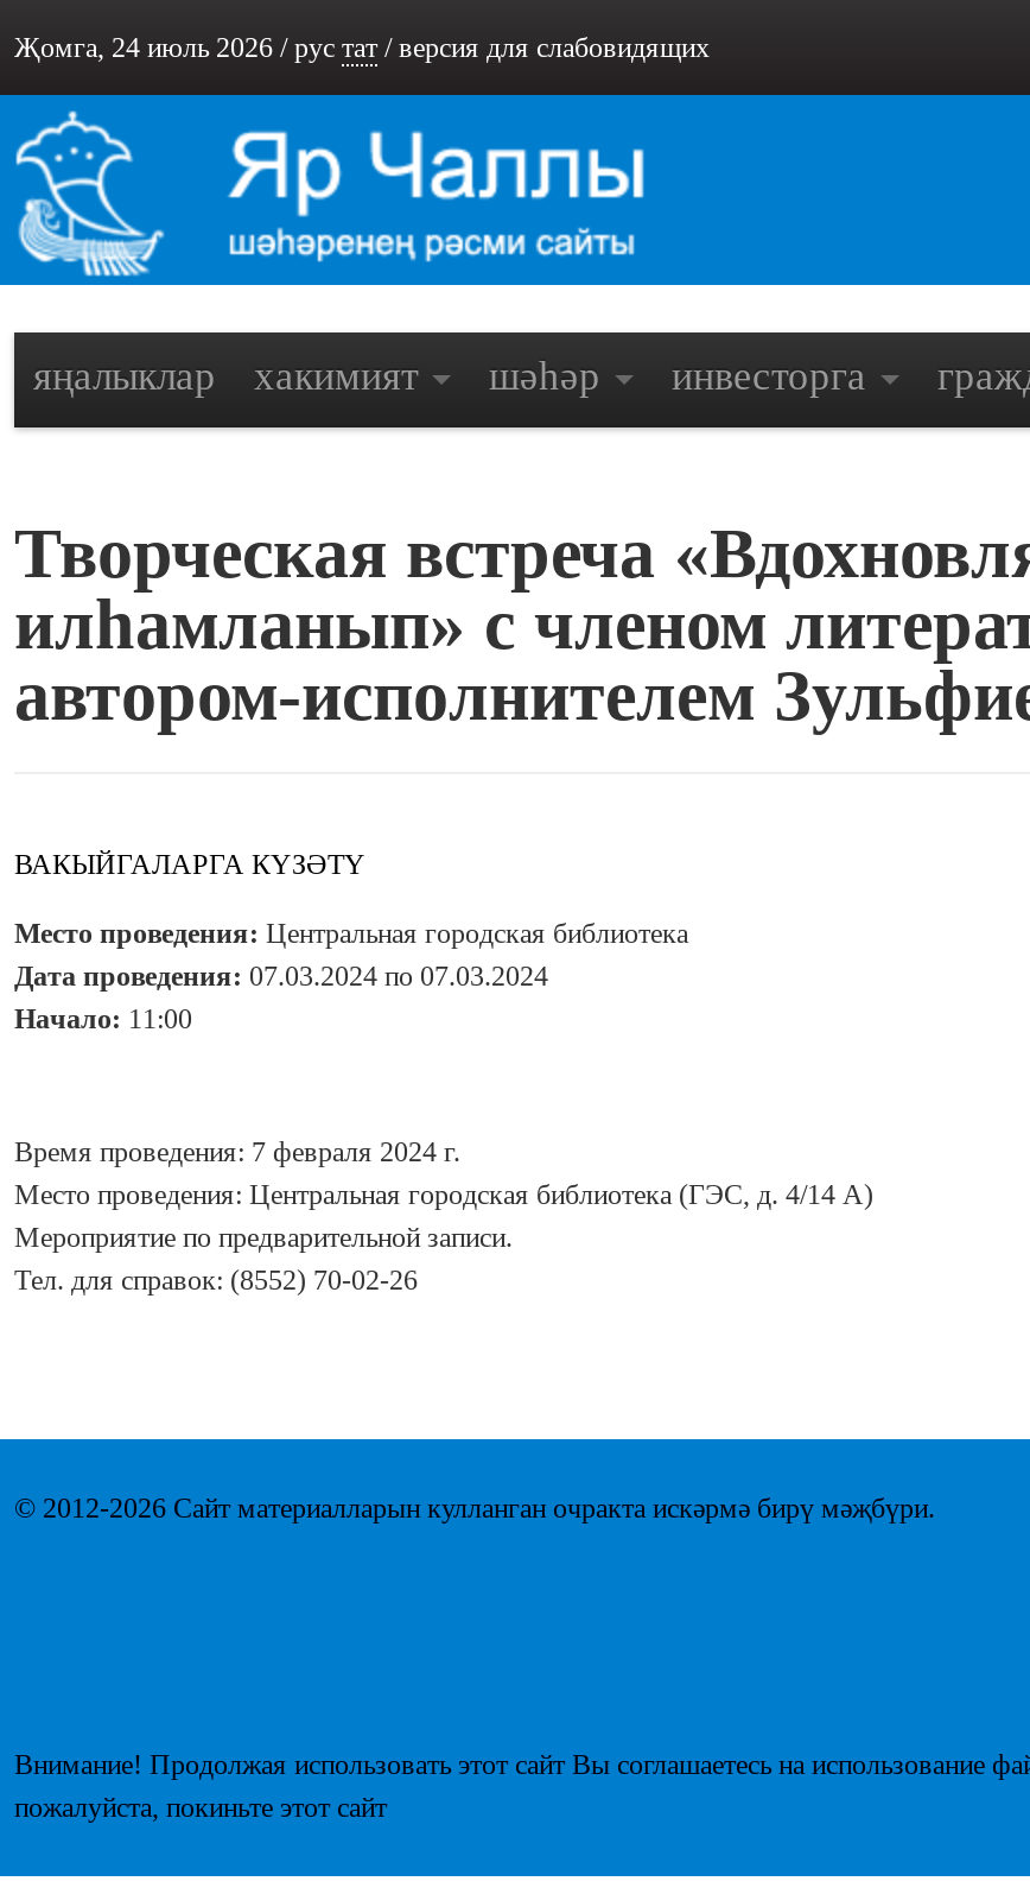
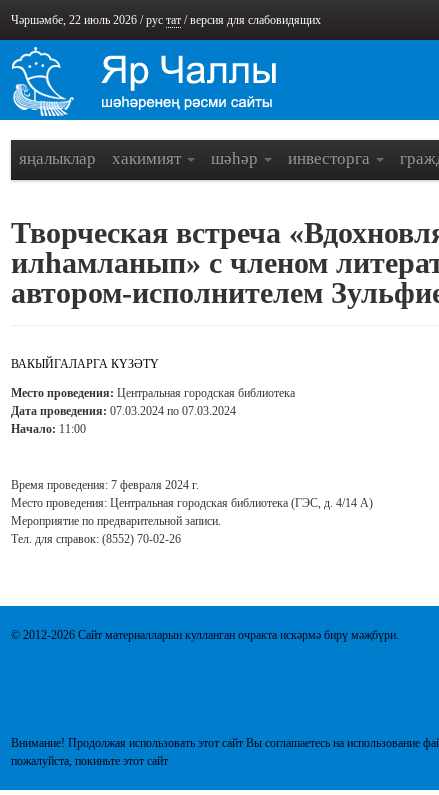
- Җомга, 24 июль 2026 / рус тат / версия для слабовидящих
+ Чәршәмбе, 22 июль 2026 / рус тат / версия для слабовидящих
